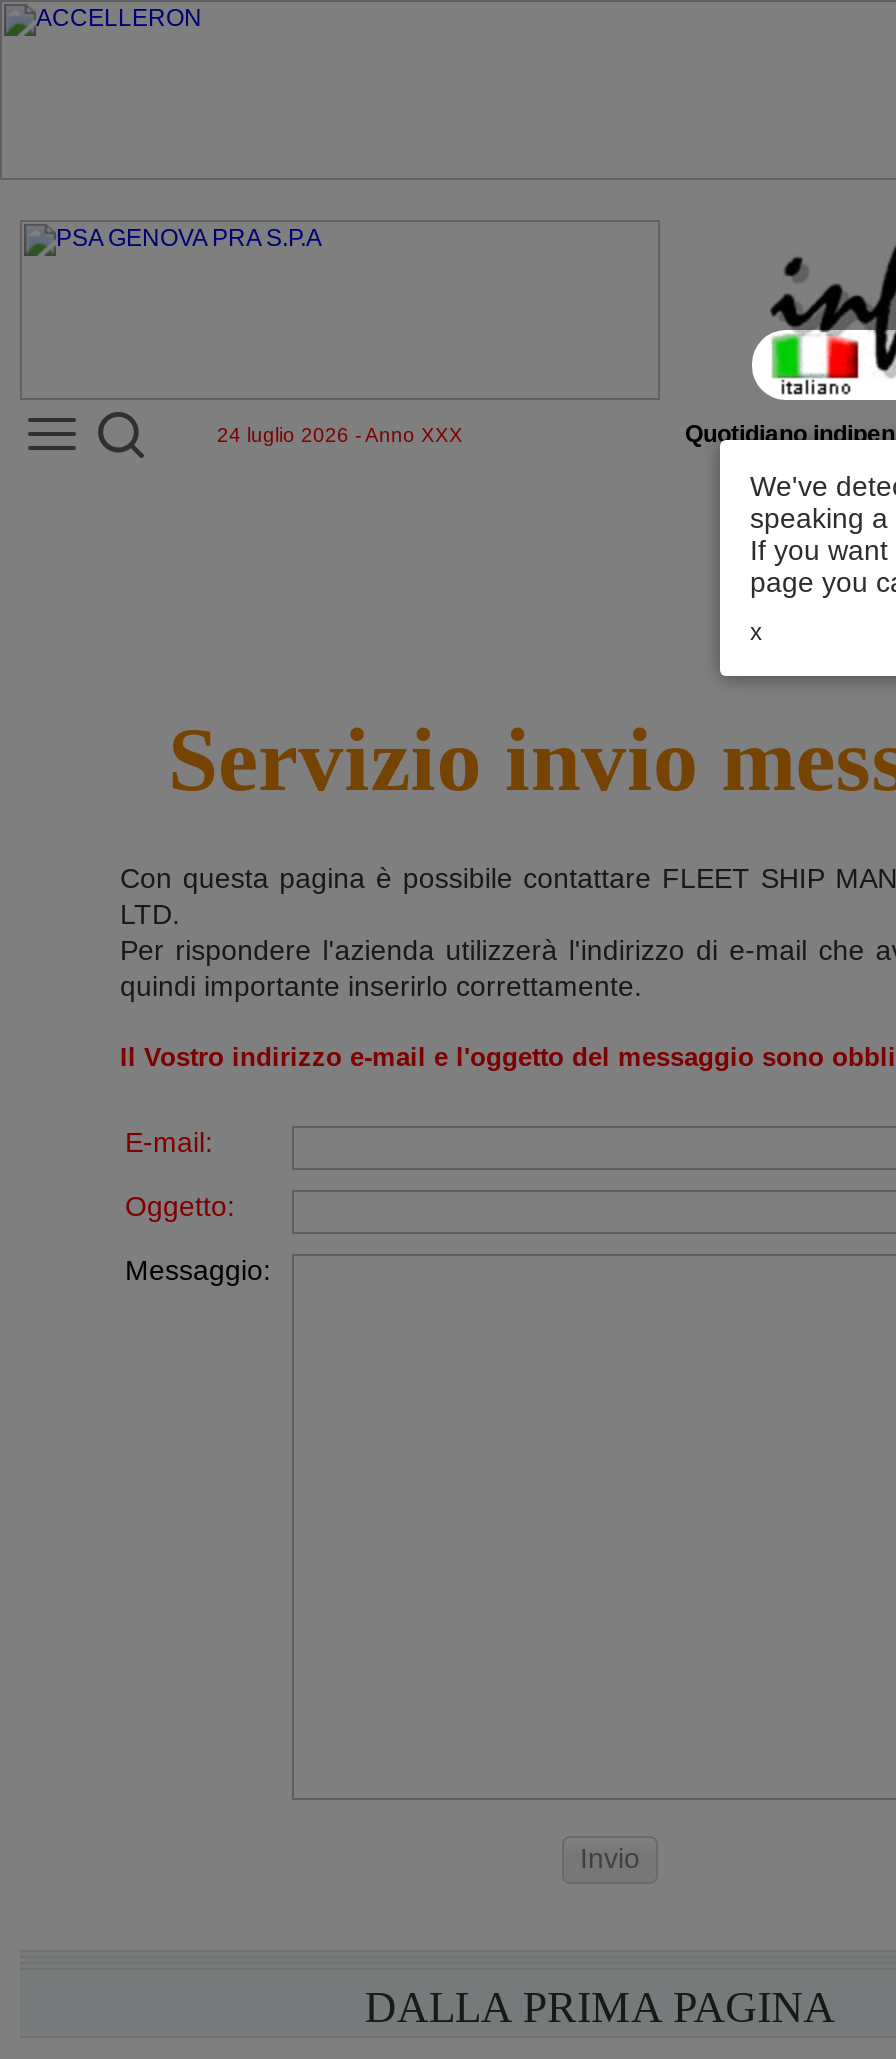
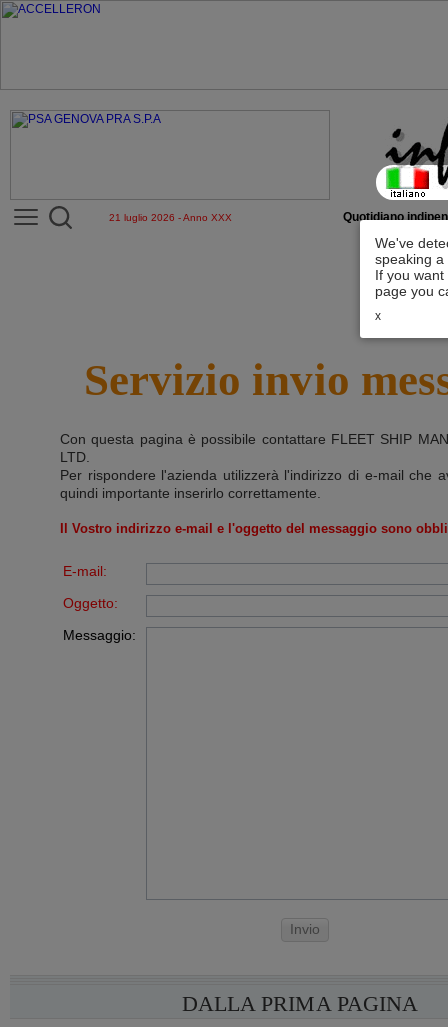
- 24 luglio 2026 - Anno XXX
+ 21 luglio 2026 - Anno XXX
